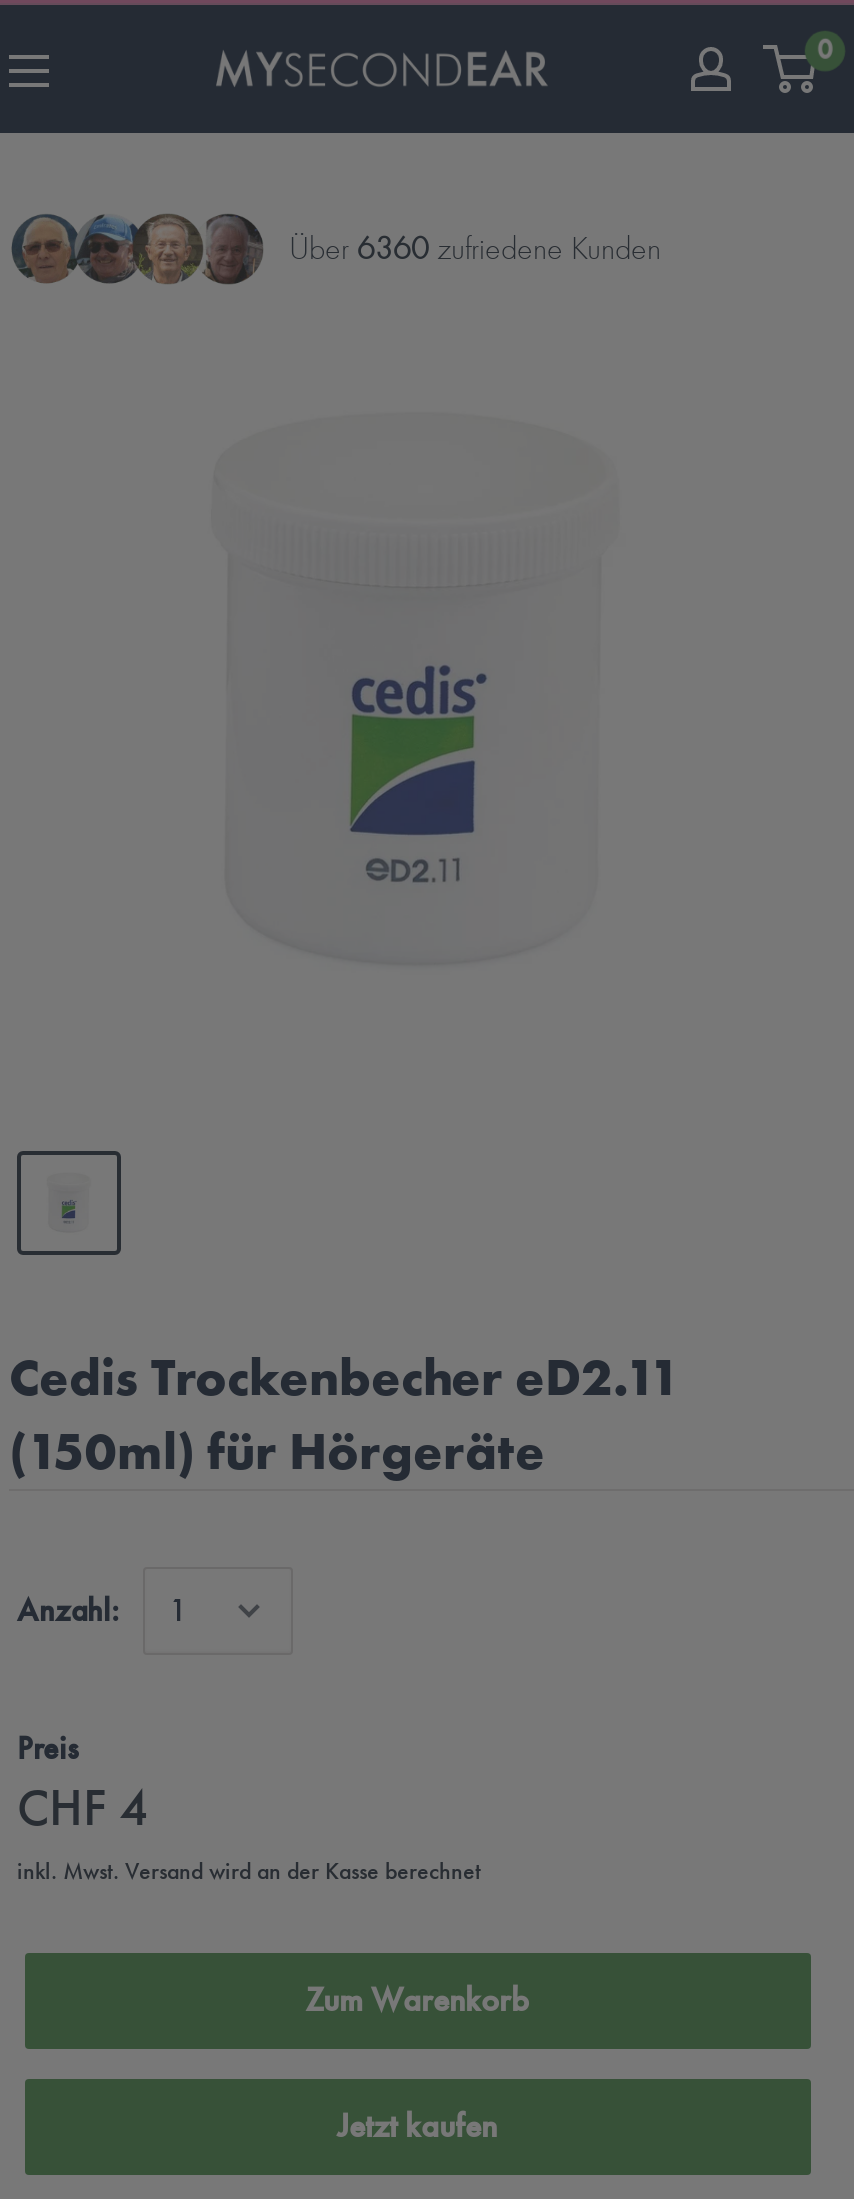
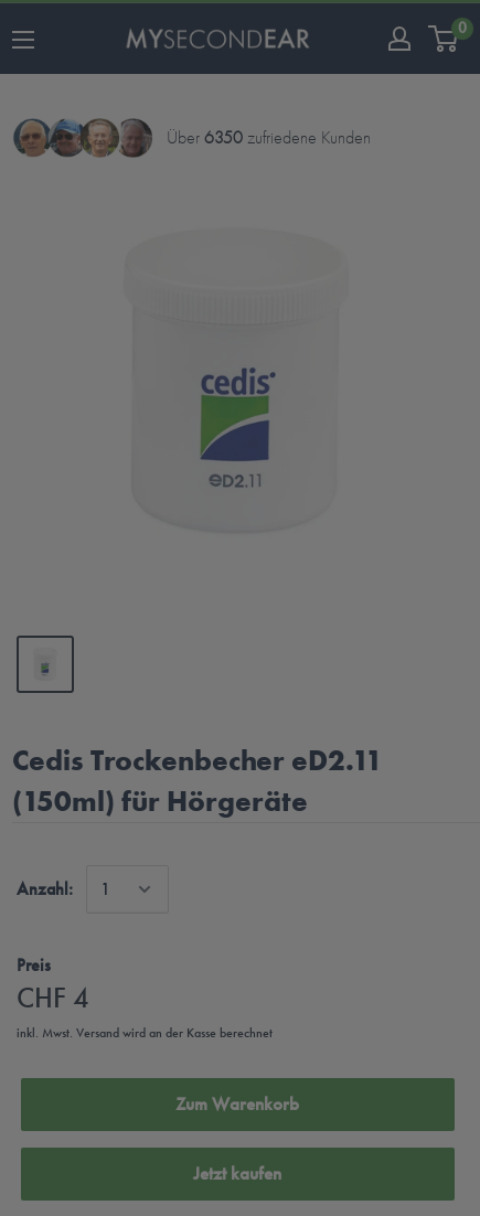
- Über 6360 zufriedene Kunden
+ Über 6350 zufriedene Kunden
